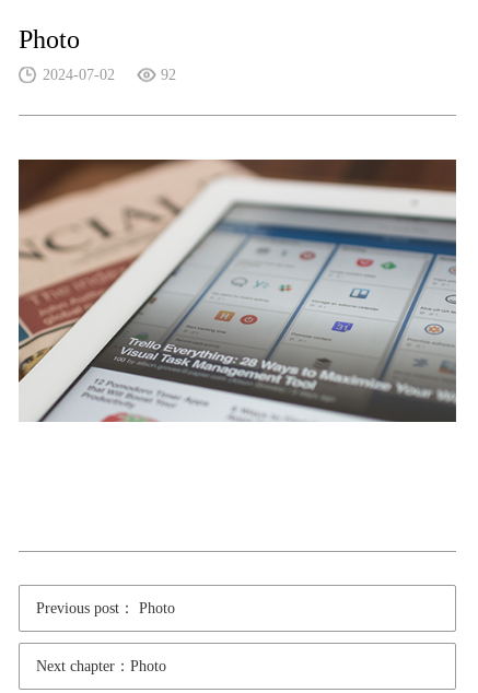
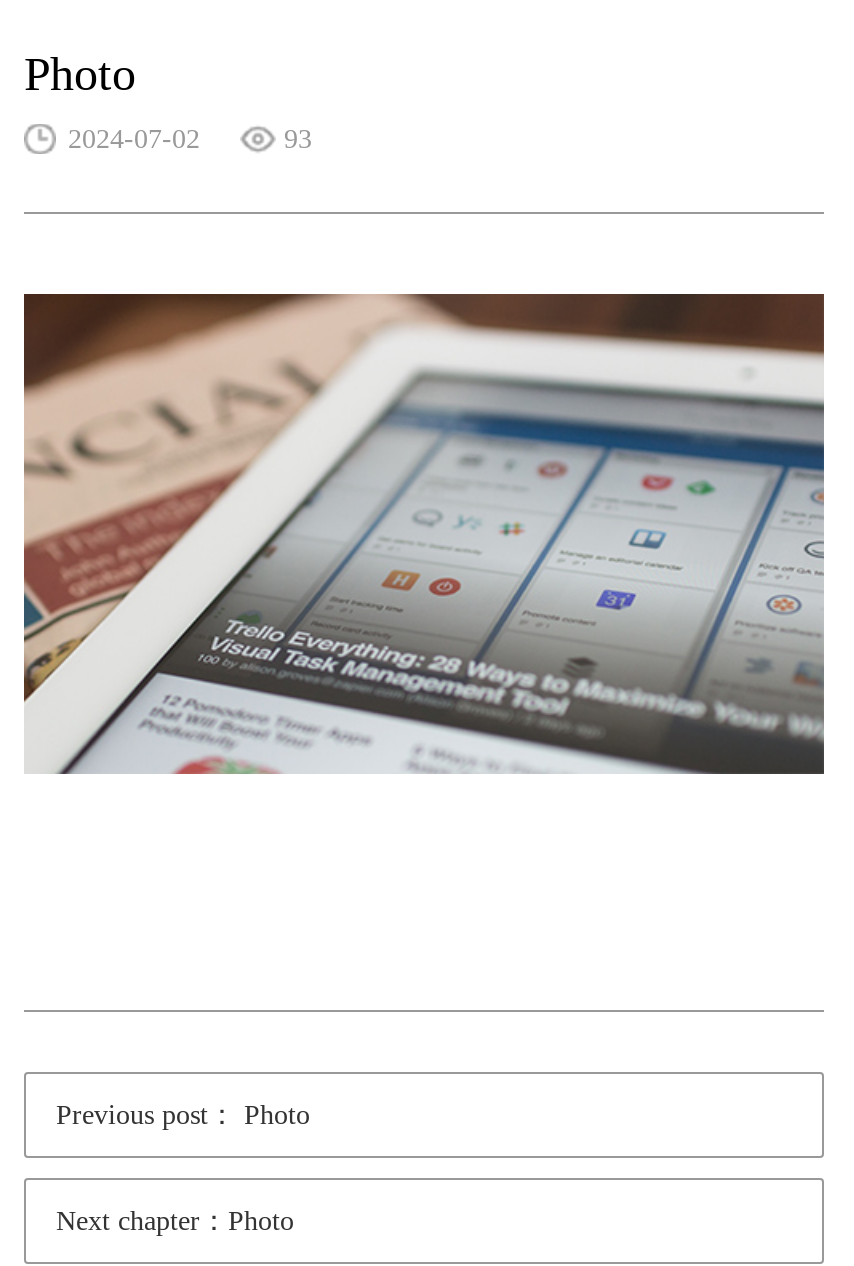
- 92
+ 93
